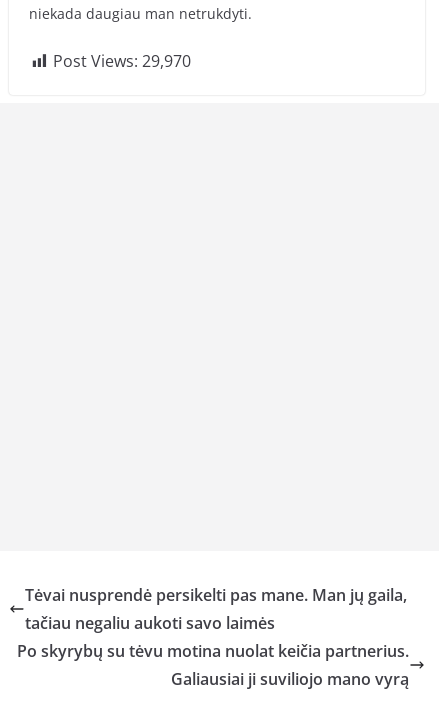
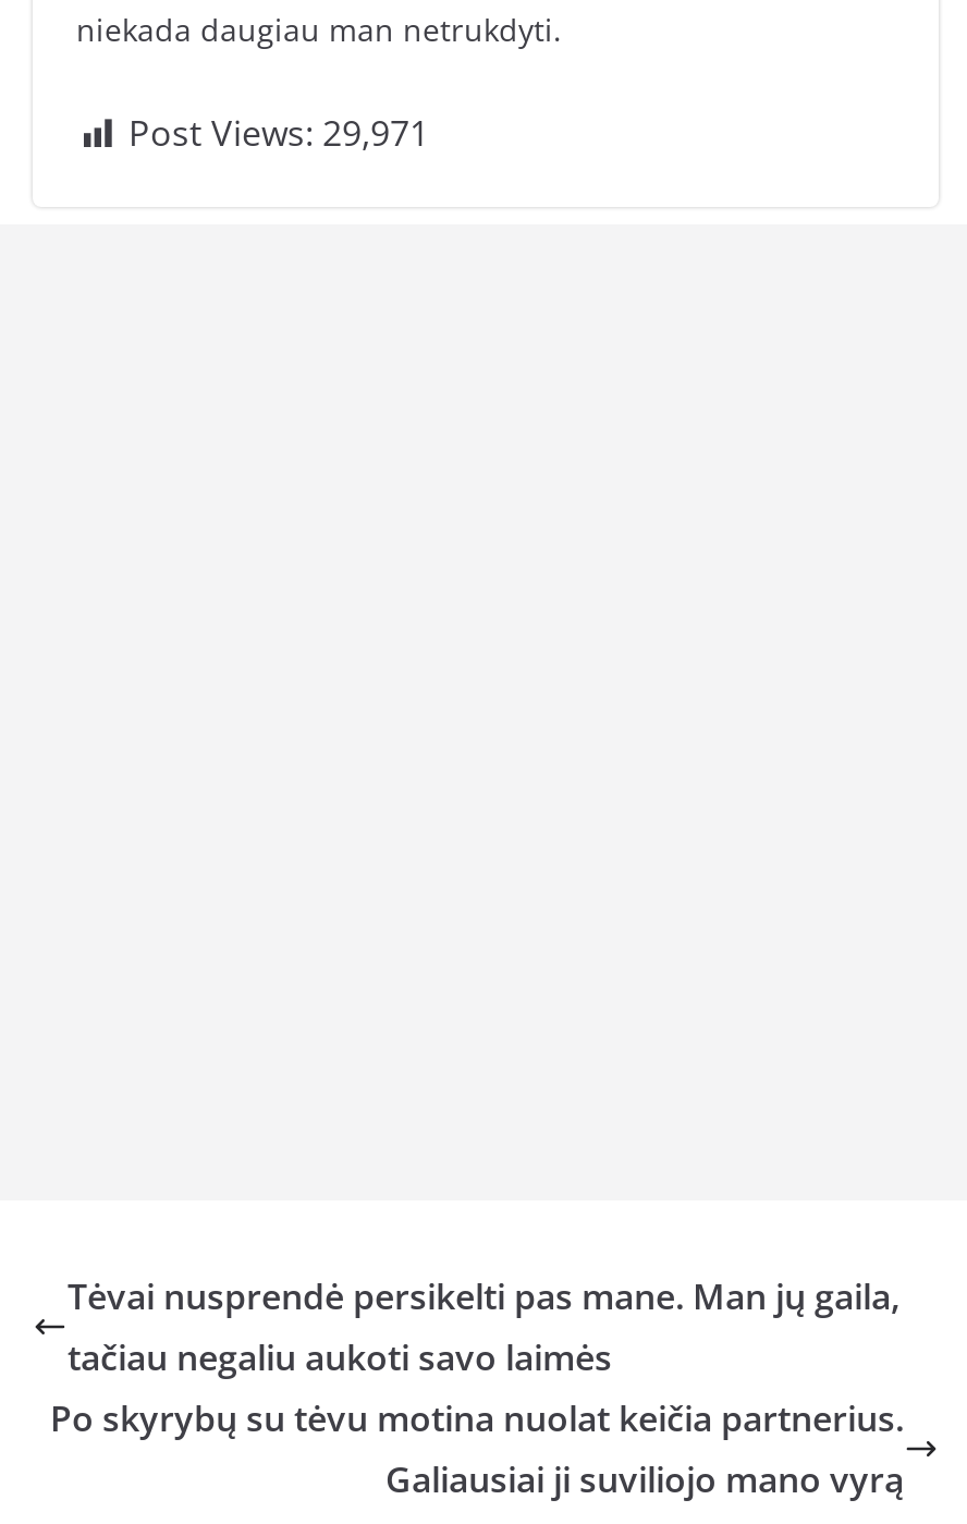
- Post Views: 29,970
+ Post Views: 29,971
